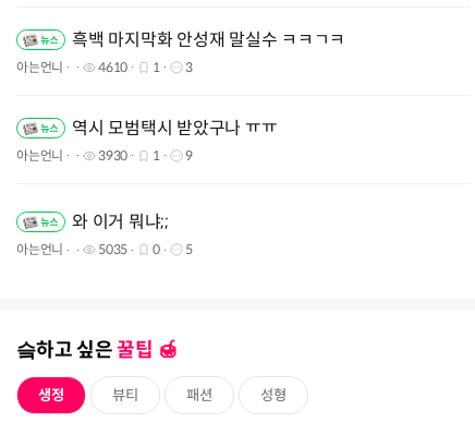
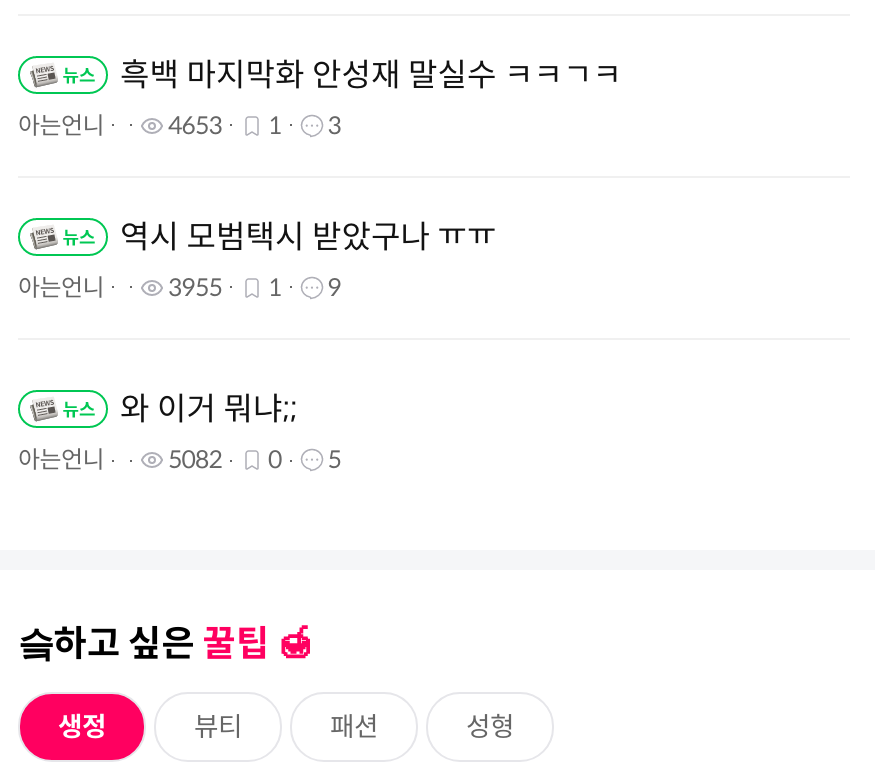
- 4610 1 3
+ 4653 1 3

- 3930 1 9
+ 3955 1 9

- 5035 0 5
+ 5082 0 5
